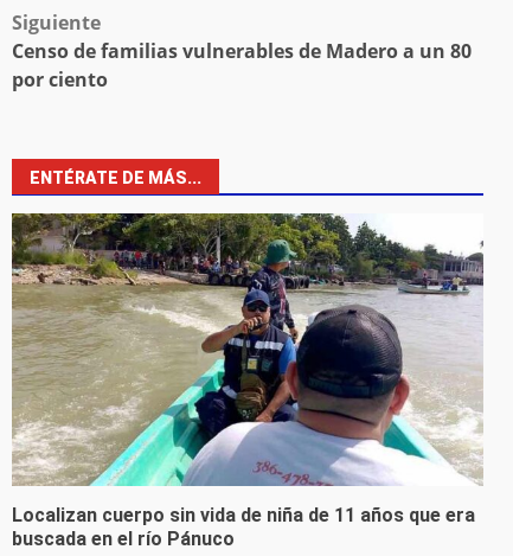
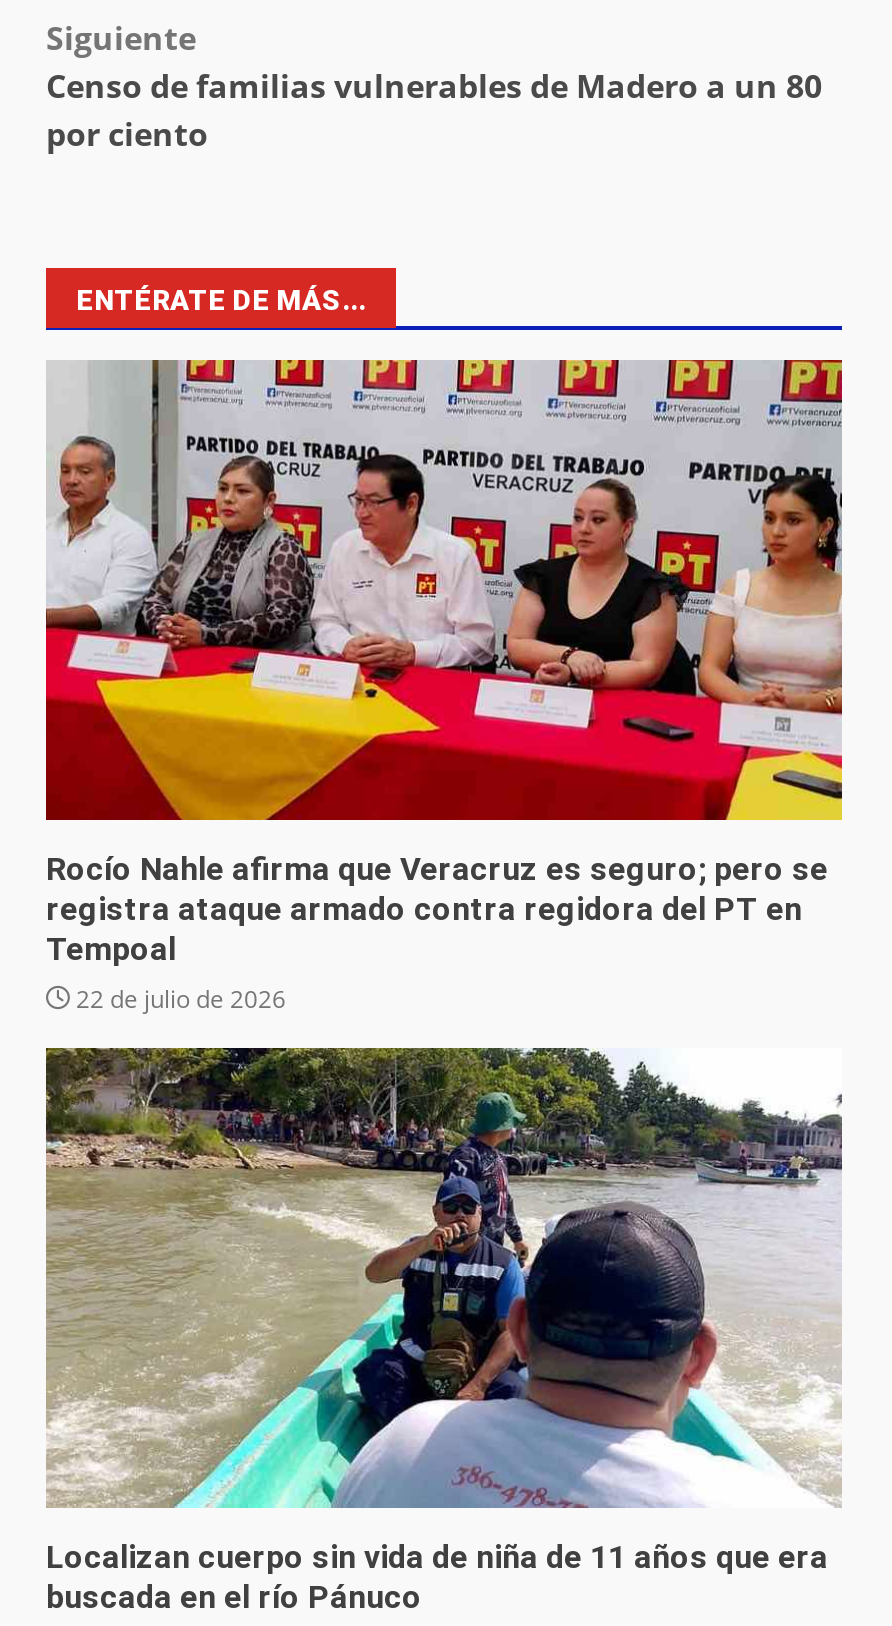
+ [image]
+ Rocío Nahle afirma que Veracruz es seguro; pero se
+ registra ataque armado contra regidora del PT en
+ Tempoal
+ 22 de julio de 2026
